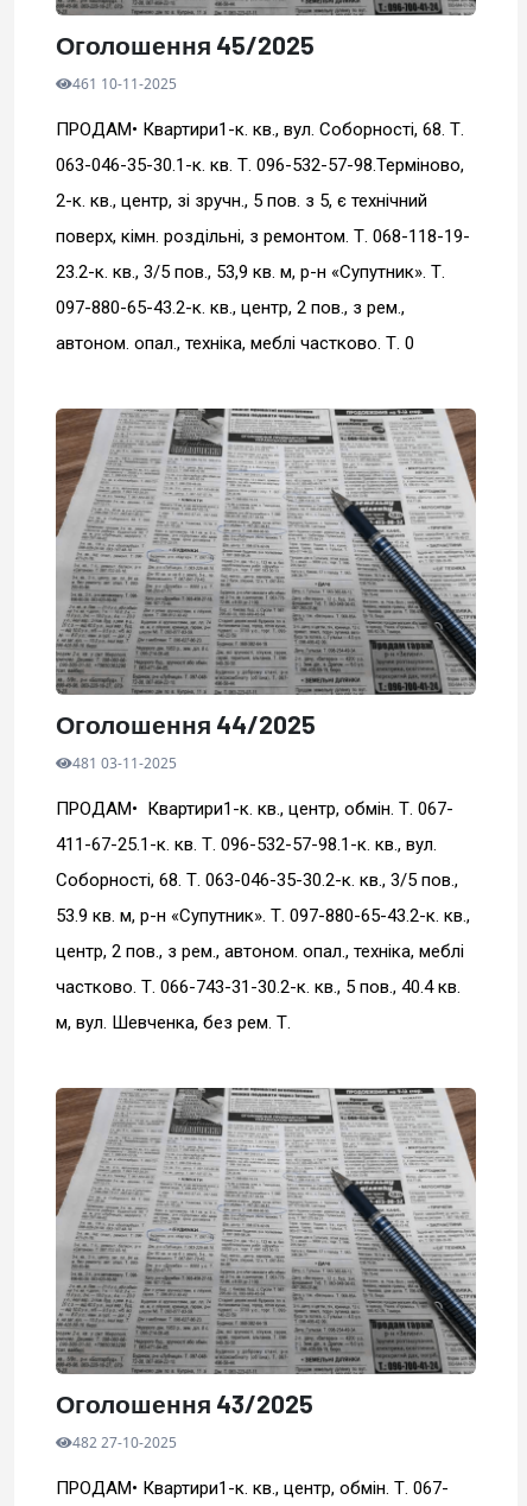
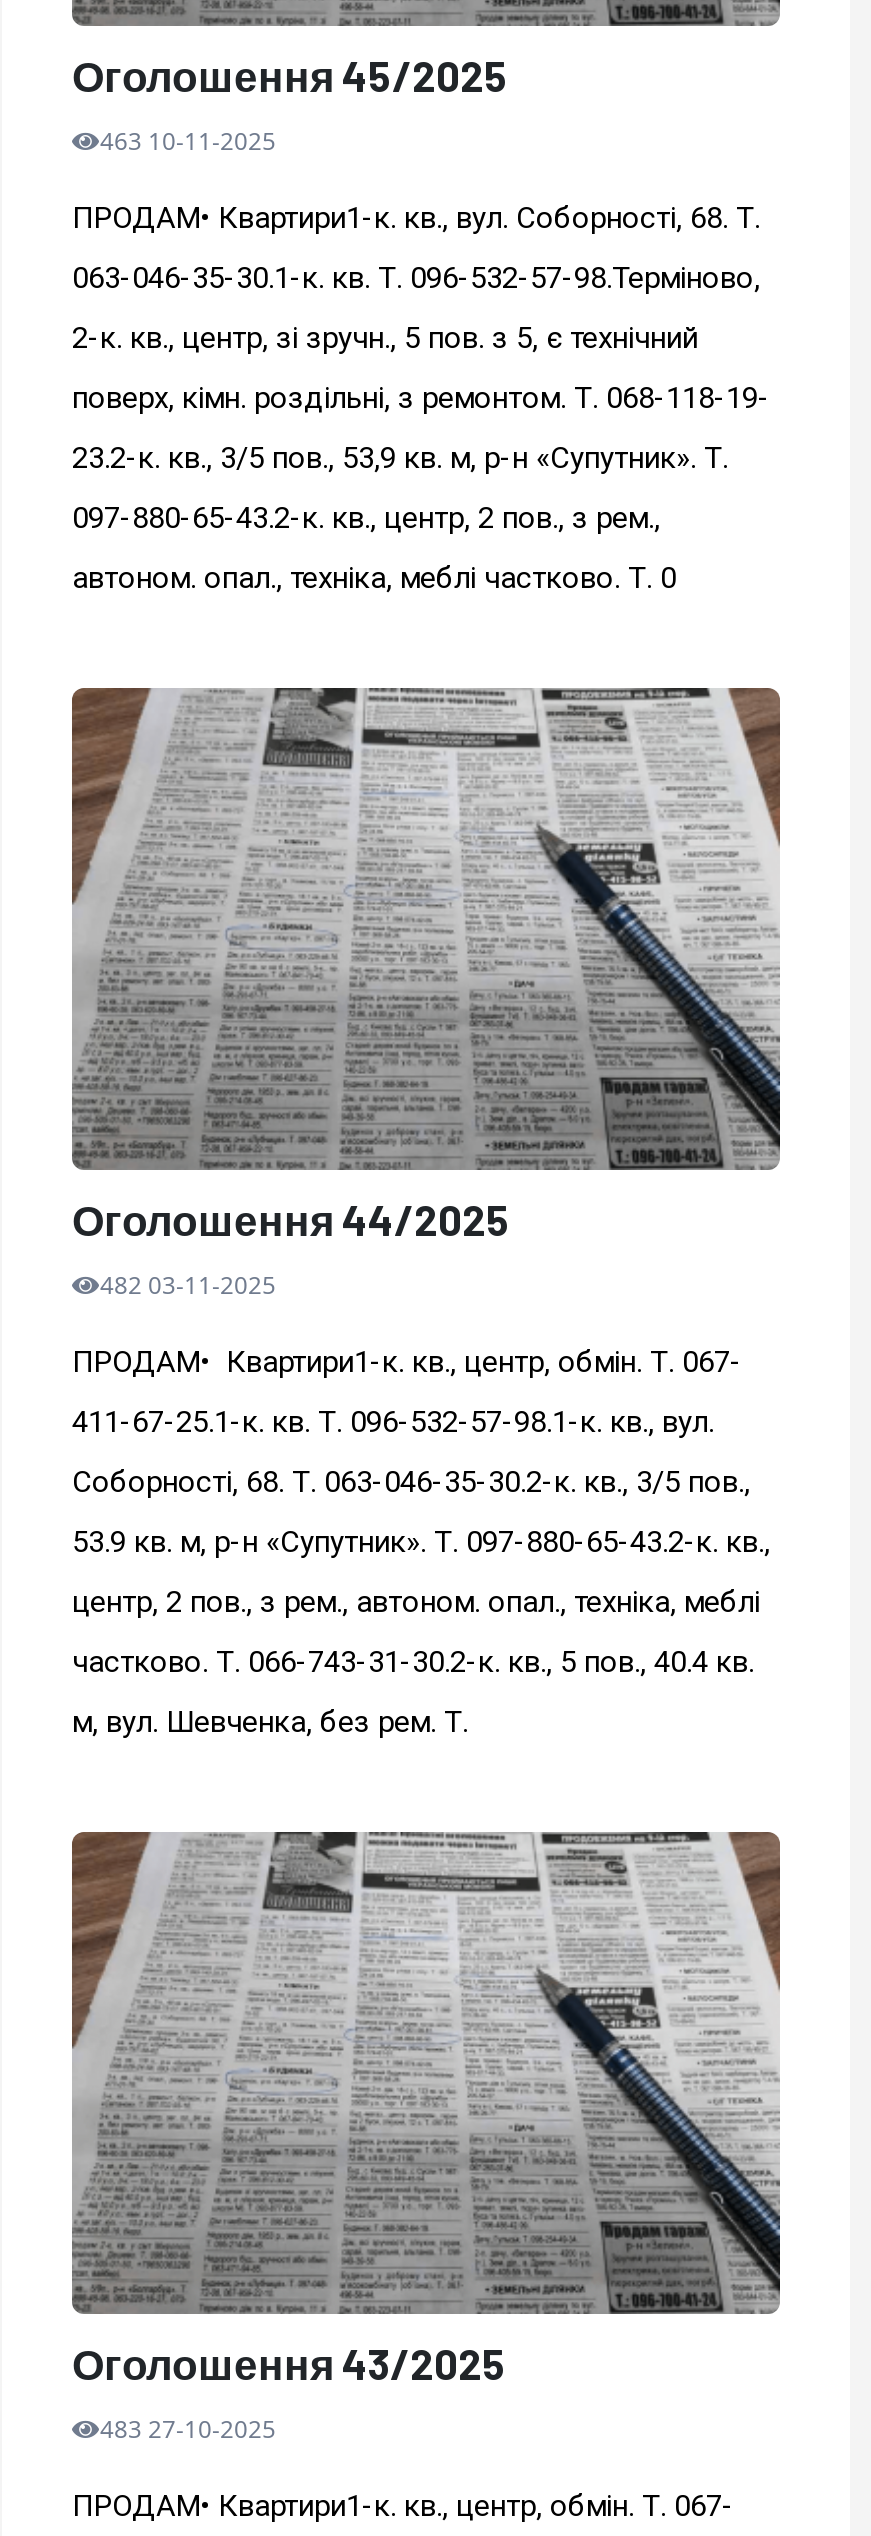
- 461 10-11-2025
+ 463 10-11-2025

- 481 03-11-2025
+ 482 03-11-2025

- 482 27-10-2025
+ 483 27-10-2025
